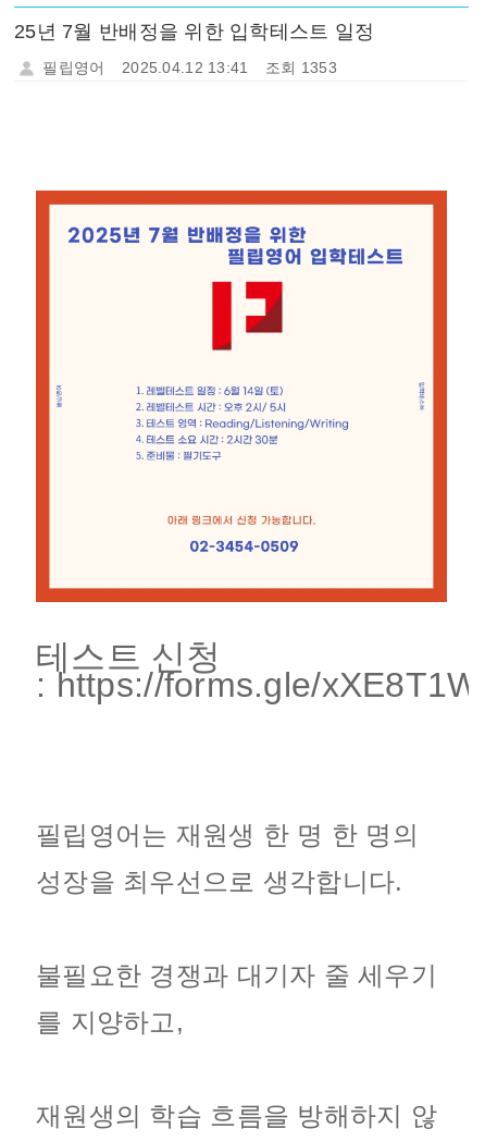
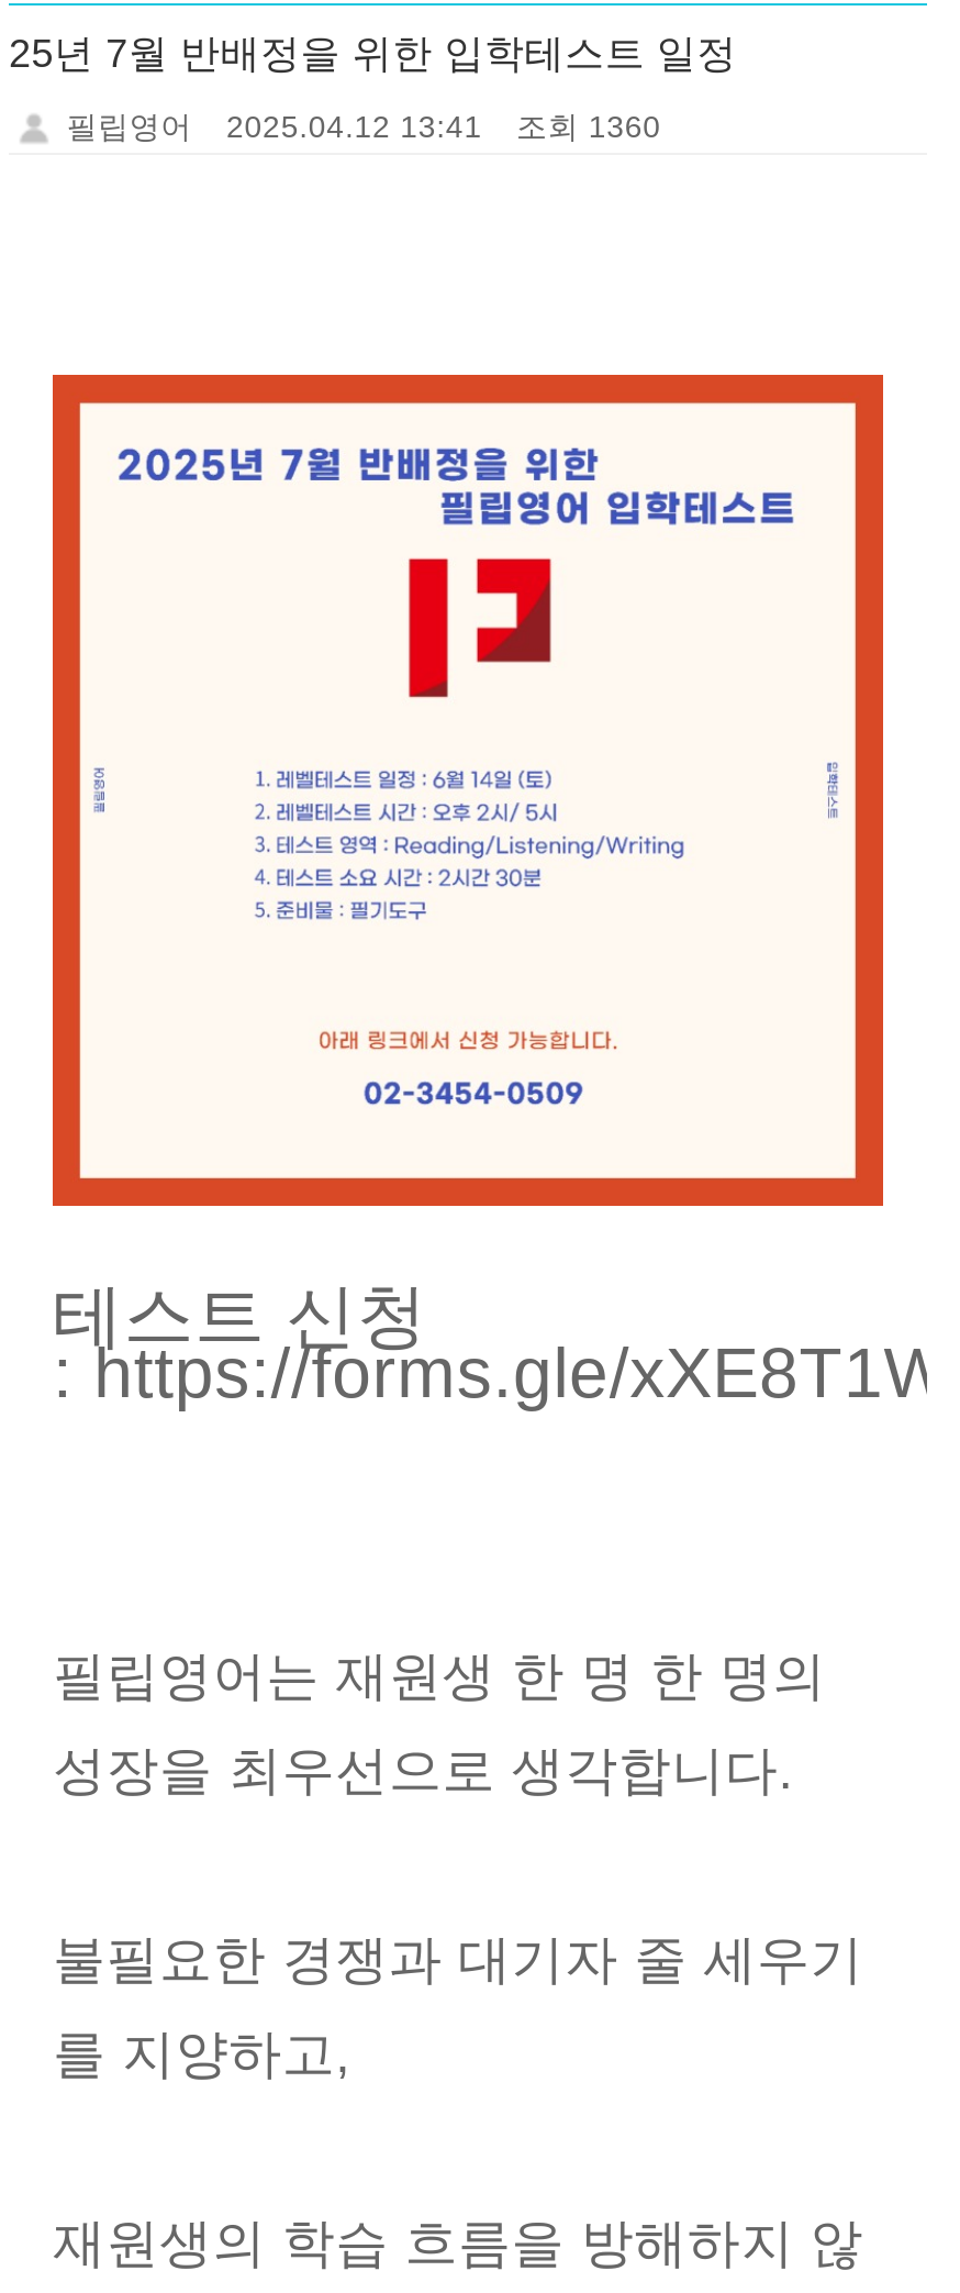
- 필립영어 2025.04.12 13:41 조회 1353
+ 필립영어 2025.04.12 13:41 조회 1360
